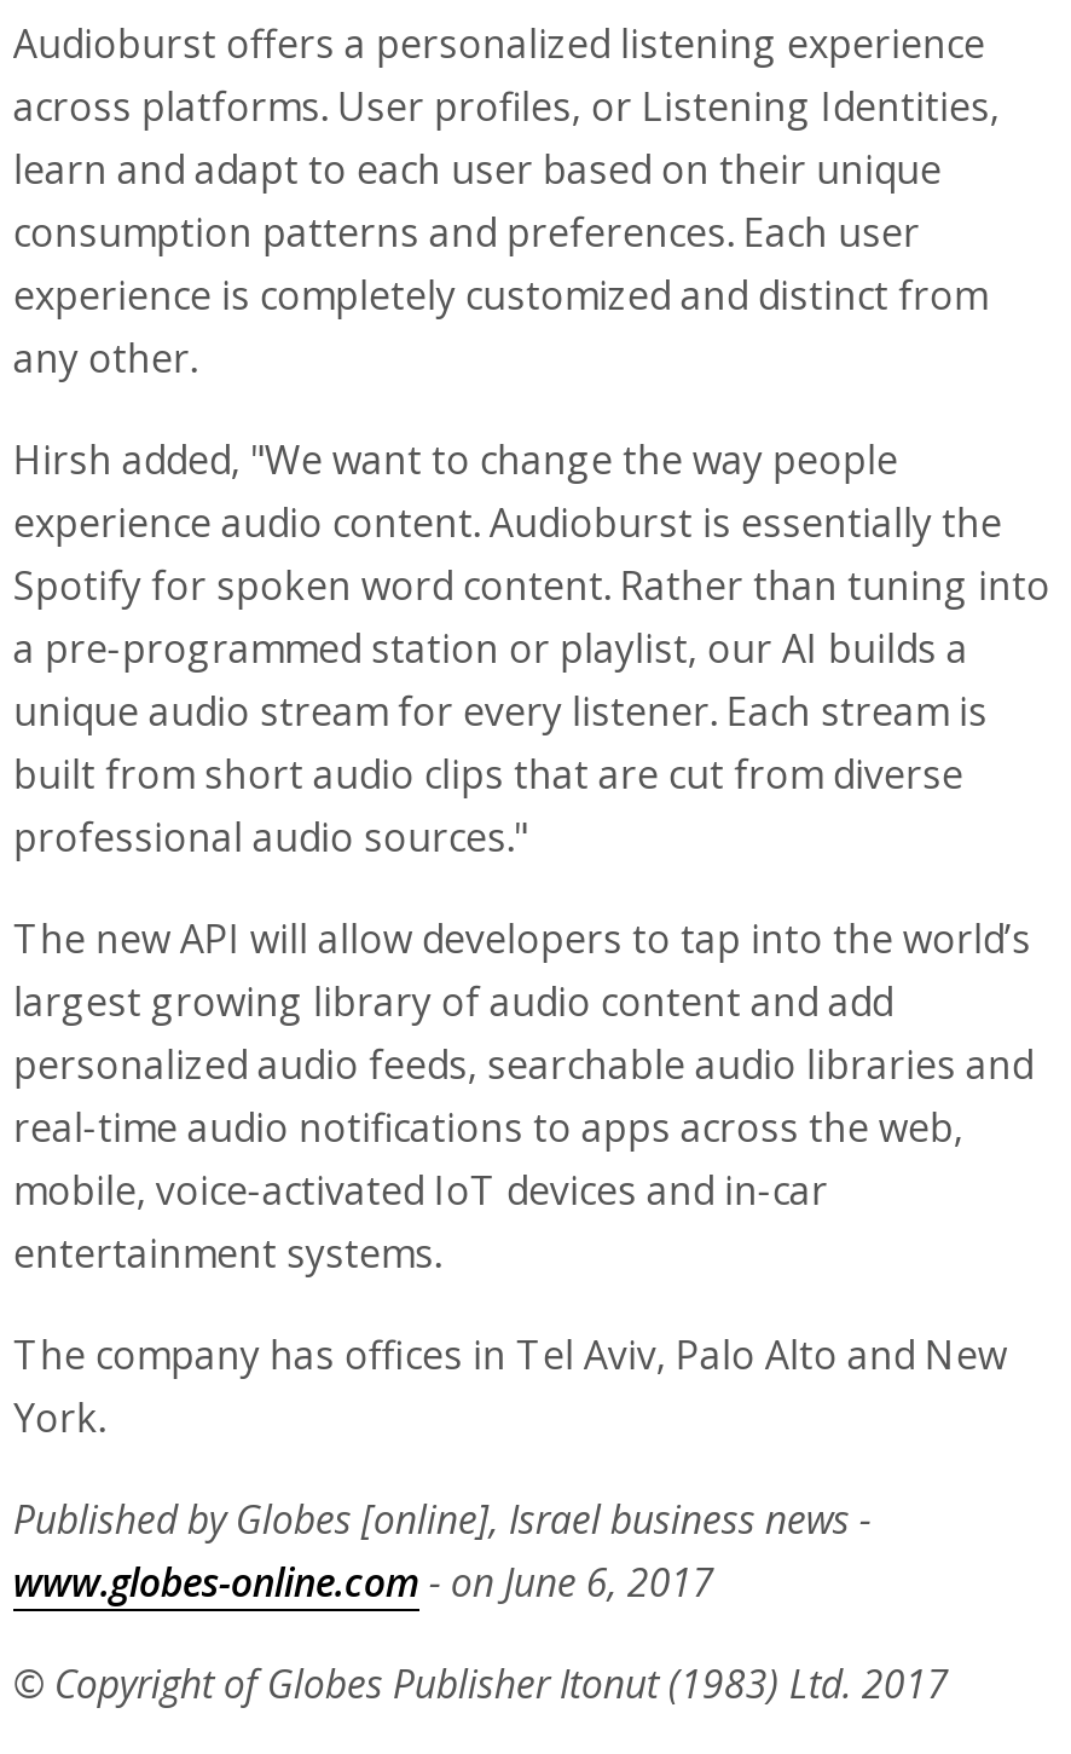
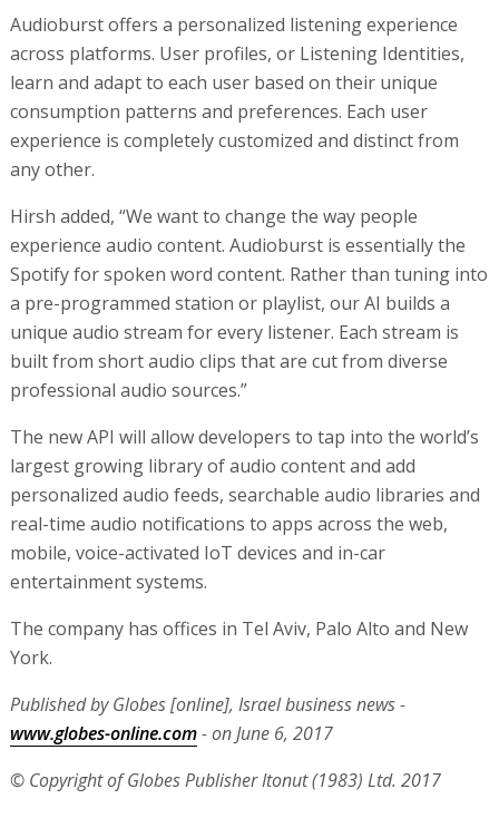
- Hirsh added, "We want to change the way people
+ Hirsh added, “We want to change the way people

- professional audio sources."
+ professional audio sources.”
